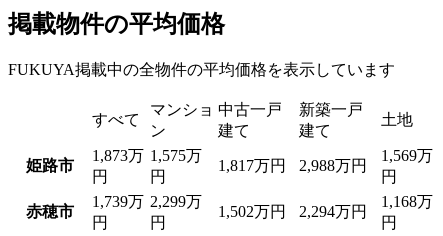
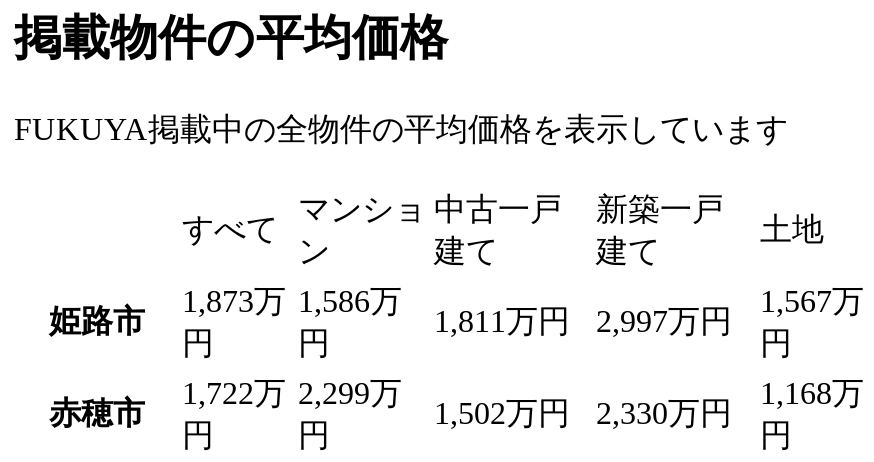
- 1,873万 1,575万
+ 1,873万 1,586万

- 1,569万
+ 1,567万

- 1,817万円
+ 1,811万円

- 2,988万円
+ 2,997万円

- 1,739万 2,299万
+ 1,722万 2,299万

- 1,502万円 2,294万円
+ 1,502万円 2,330万円
